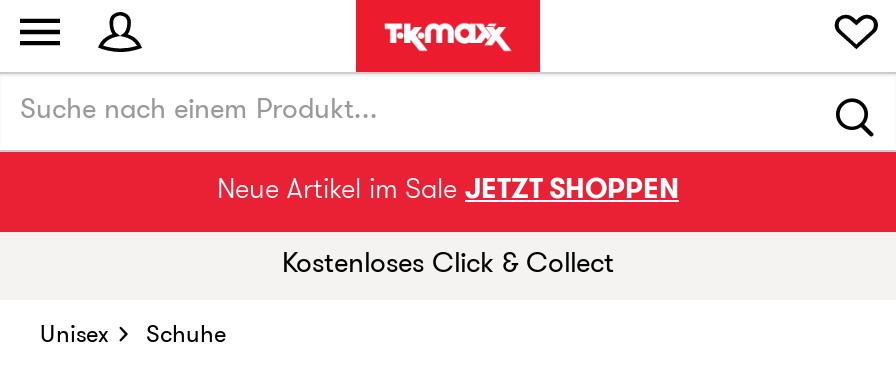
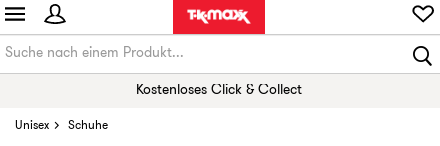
- Neue Artikel im Sale JETZT SHOPPEN
